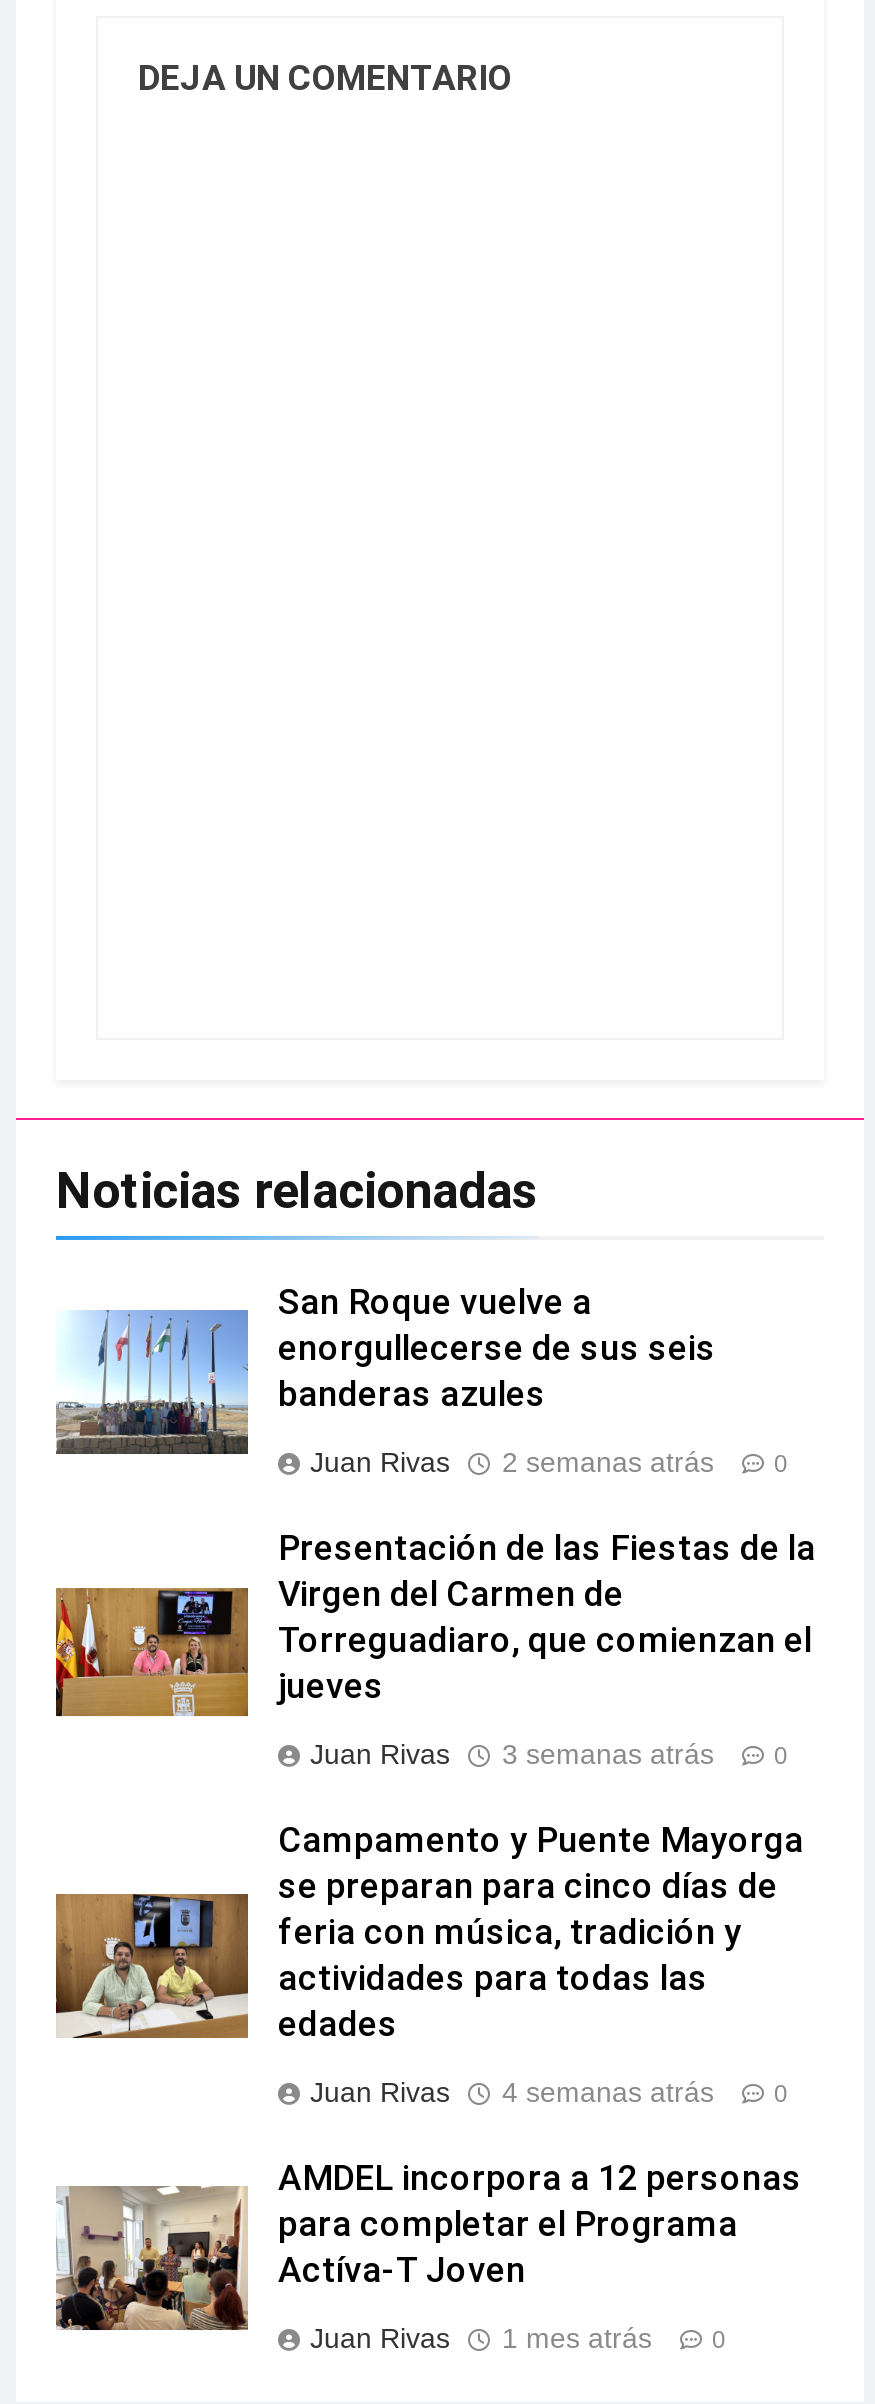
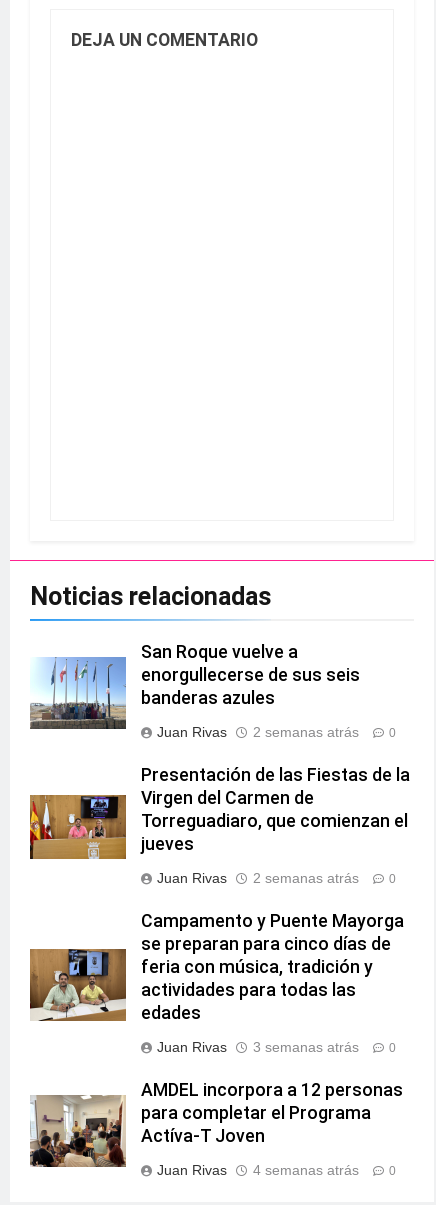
moved down: 3 semanas atrás

+ 2 semanas atrás

moved down: 4 semanas atrás

- 1 mes atrás
